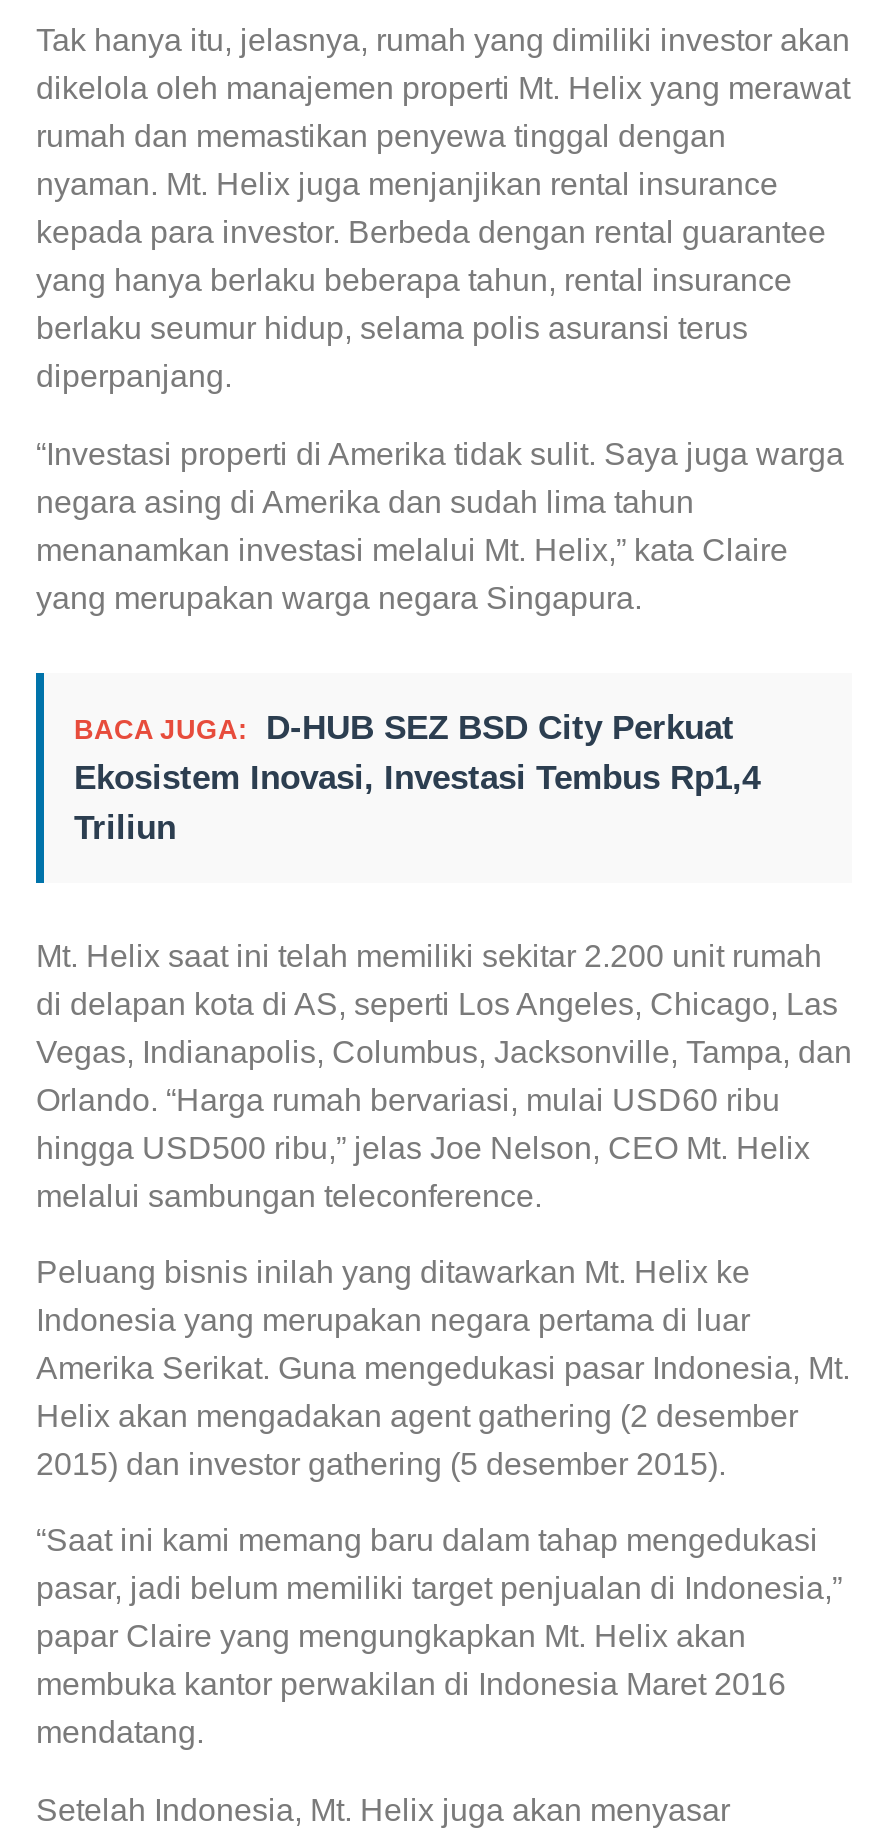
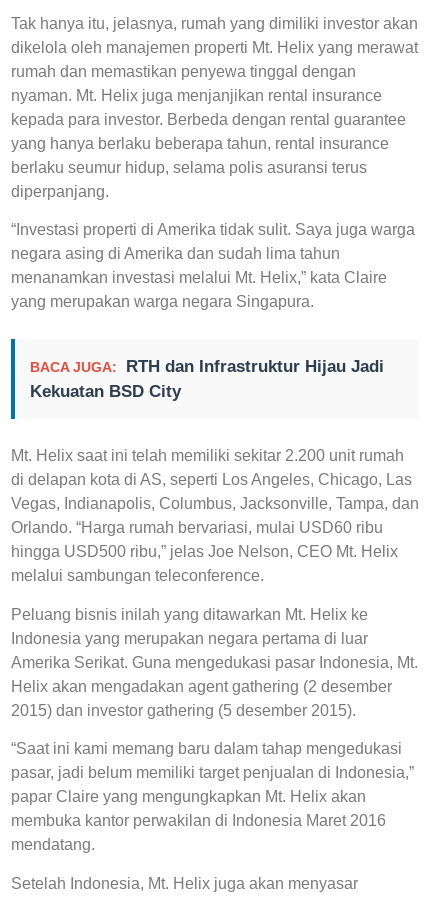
- BACA JUGA: D-HUB SEZ BSD City Perkuat
- Ekosistem Inovasi, Investasi Tembus Rp1,4
- Triliun
+ BACA JUGA: RTH dan Infrastruktur Hijau Jadi
+ Kekuatan BSD City
